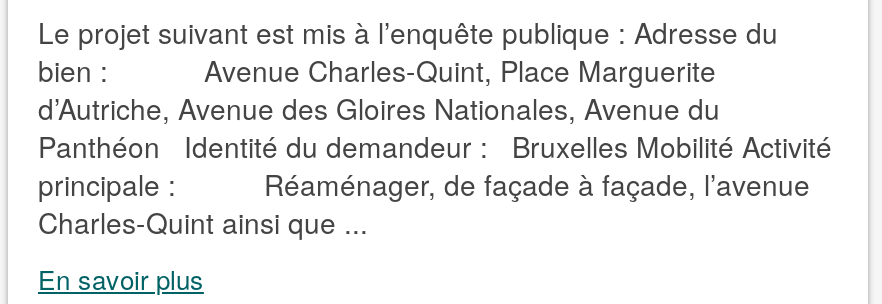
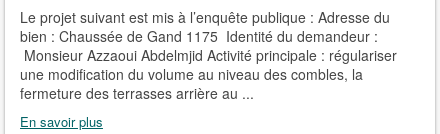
- bien : Avenue Charles-Quint, Place Marguerite
- d’Autriche, Avenue des Gloires Nationales, Avenue du
- Panthéon Identité du demandeur : Bruxelles Mobilité Activité
- principale : Réaménager, de façade à façade, l’avenue
- Charles-Quint ainsi que ...
+ bien : Chaussée de Gand 1175 Identité du demandeur :
+ Monsieur Azzaoui Abdelmjid Activité principale : régulariser
+ une modification du volume au niveau des combles, la
+ fermeture des terrasses arrière au ...
